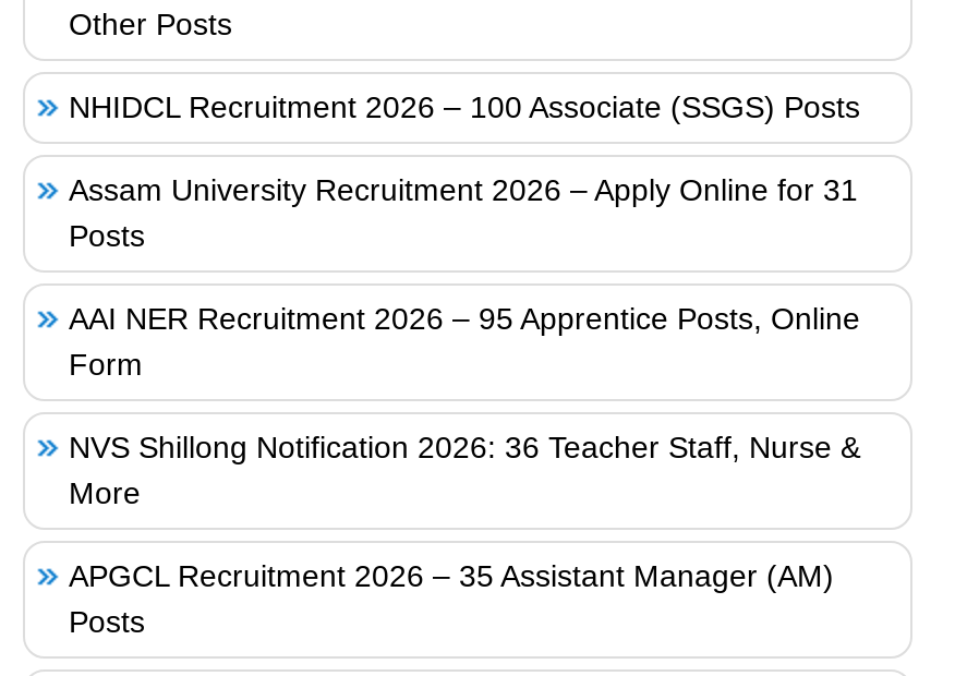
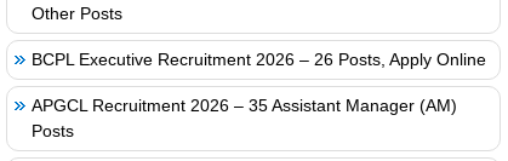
- NHIDCL Recruitment 2026 – 100 Associate (SSGS) Posts
- Assam University Recruitment 2026 – Apply Online for 31
- Posts
- AAI NER Recruitment 2026 – 95 Apprentice Posts, Online
- Form
- NVS Shillong Notification 2026: 36 Teacher Staff, Nurse &
- More
+ BCPL Executive Recruitment 2026 – 26 Posts, Apply Online
